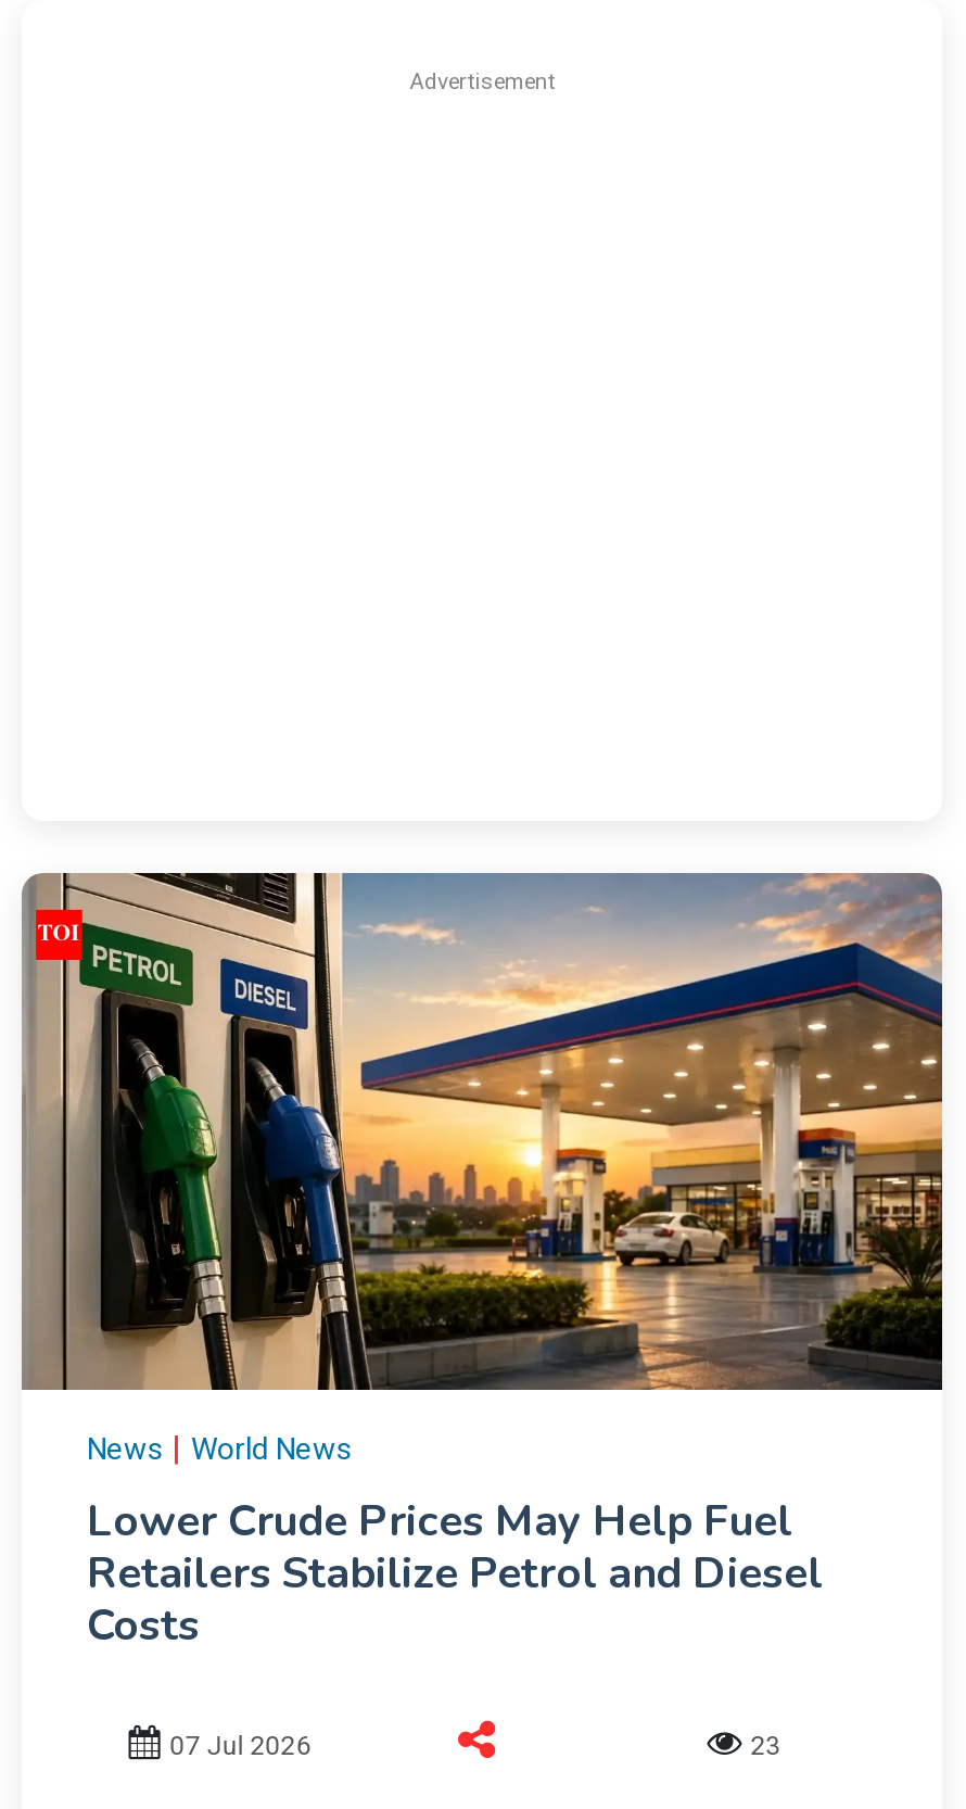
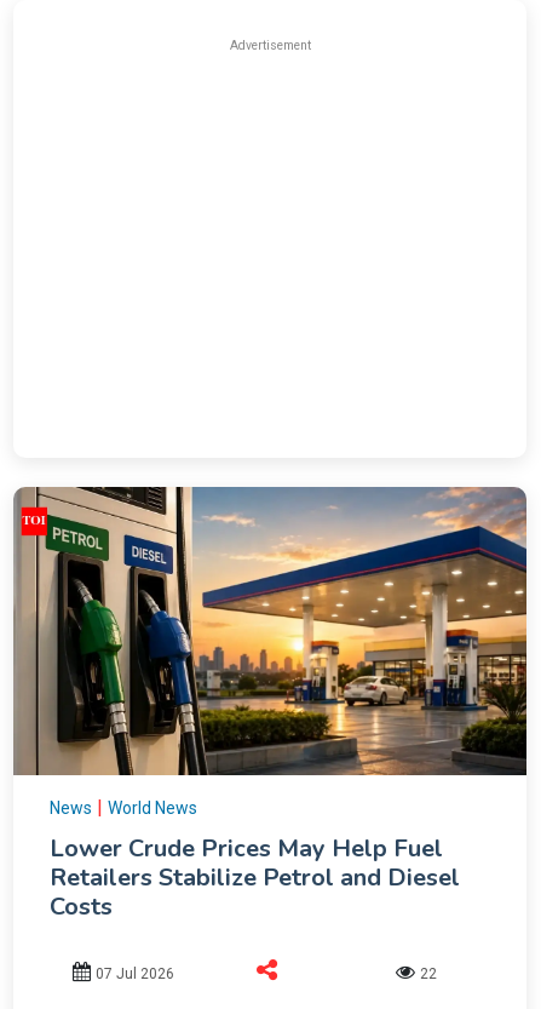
- 23
+ 22
